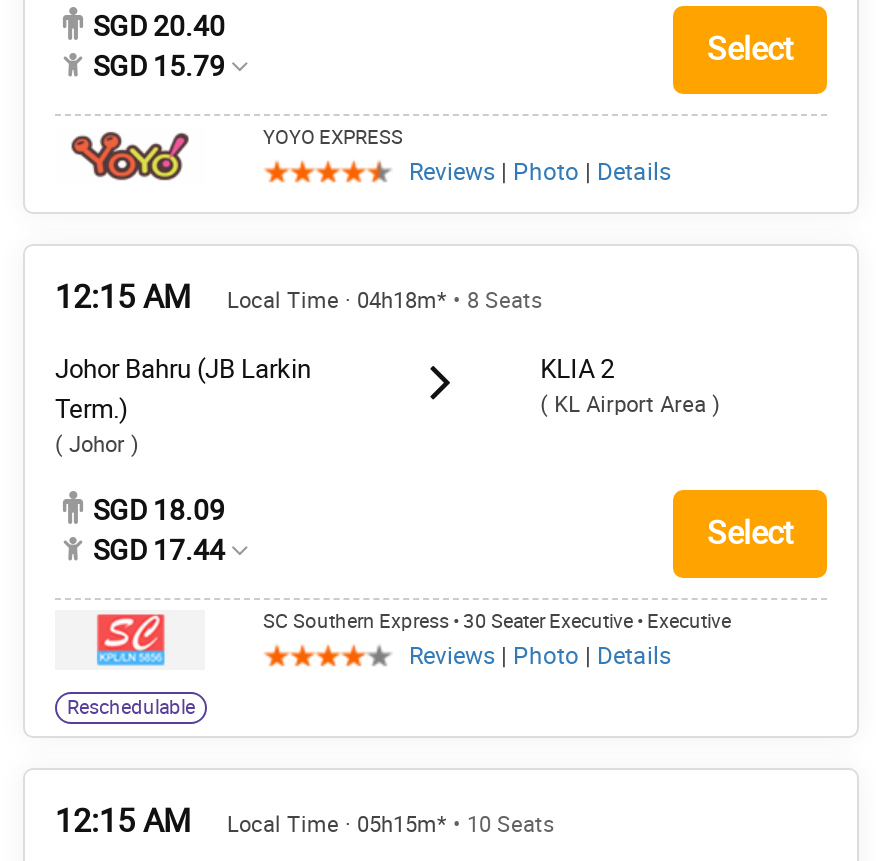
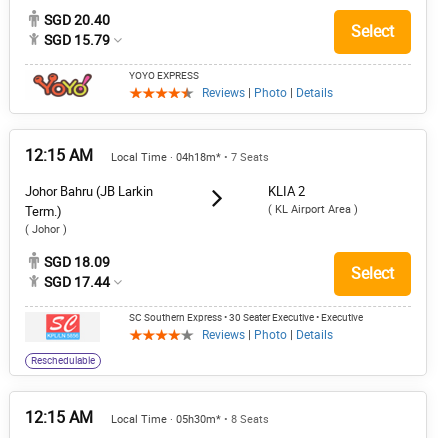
- Local Time · 04h18m* • 8 Seats
+ Local Time · 04h18m* • 7 Seats

- Local Time · 05h15m* • 10 Seats
+ Local Time · 05h30m* • 8 Seats
